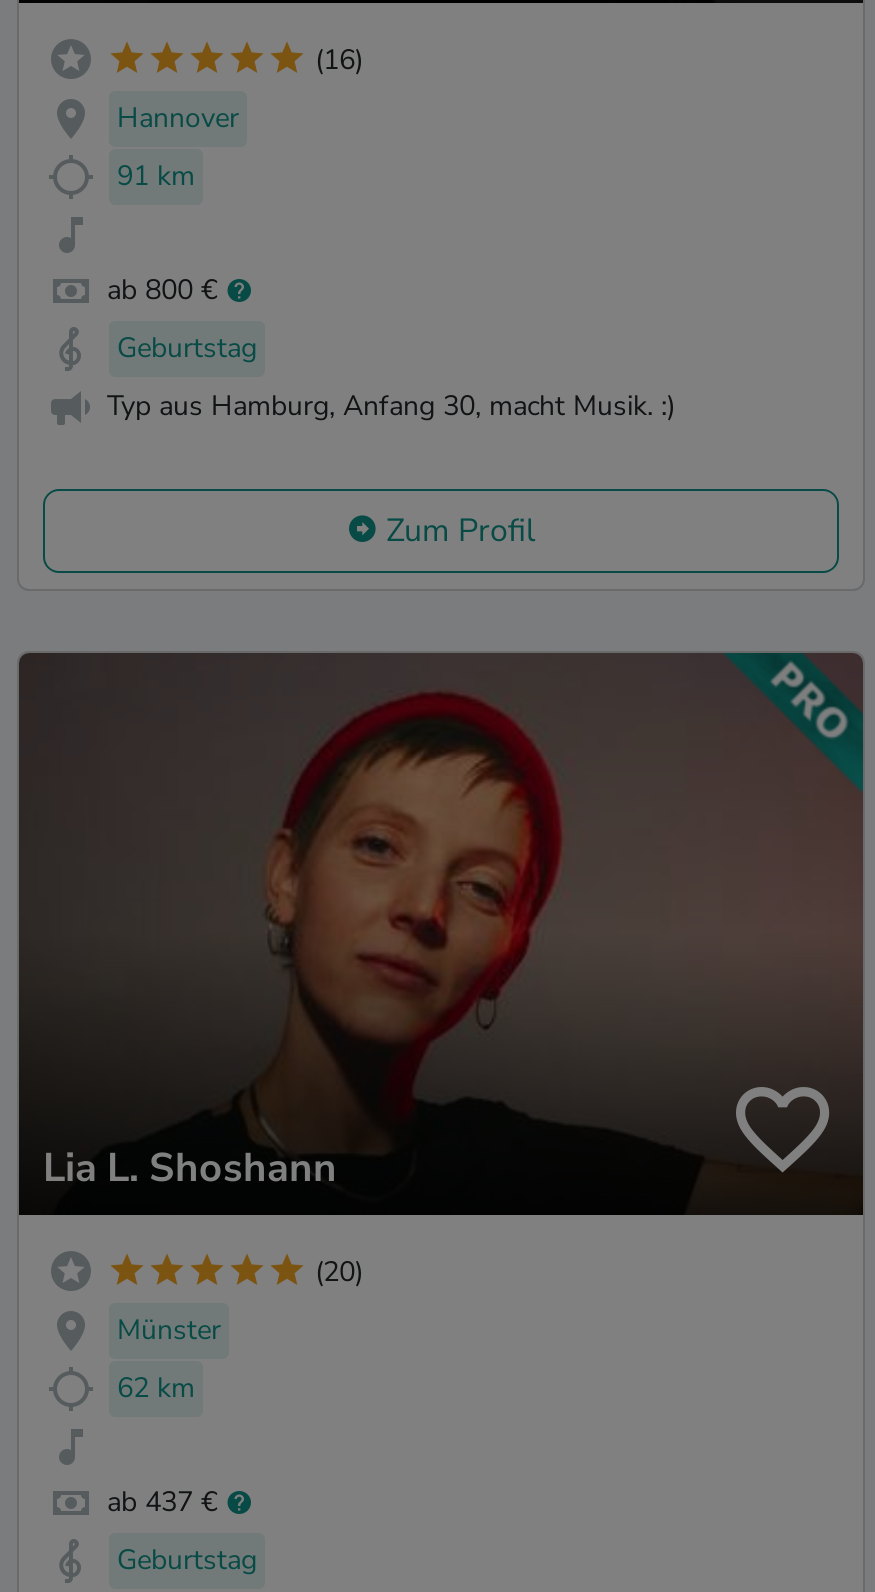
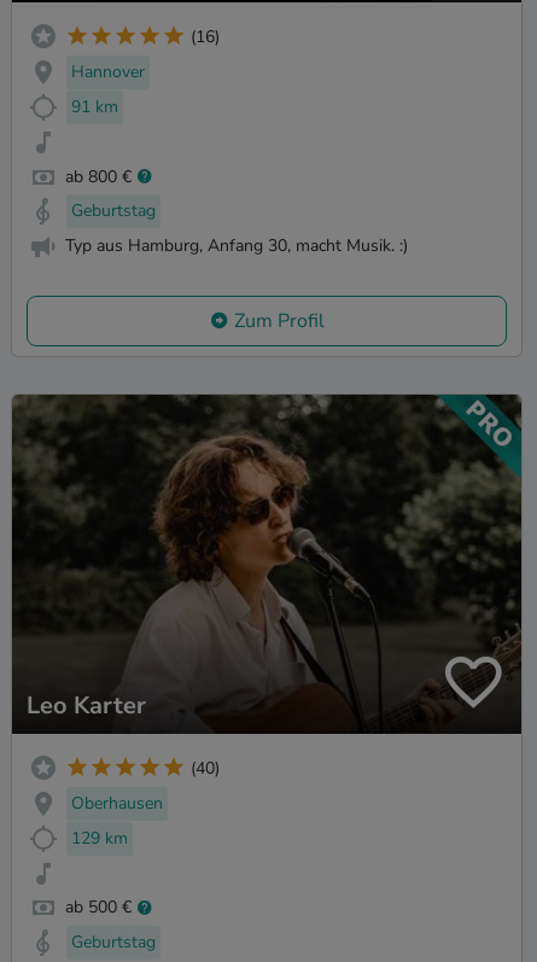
- [image]
- Lia L. Shoshann
+ [image]
+ Leo Karter

- (20)
+ (40)

- Münster
+ Oberhausen

- 62 km
+ 129 km

- ab 437 €
+ ab 500 €
